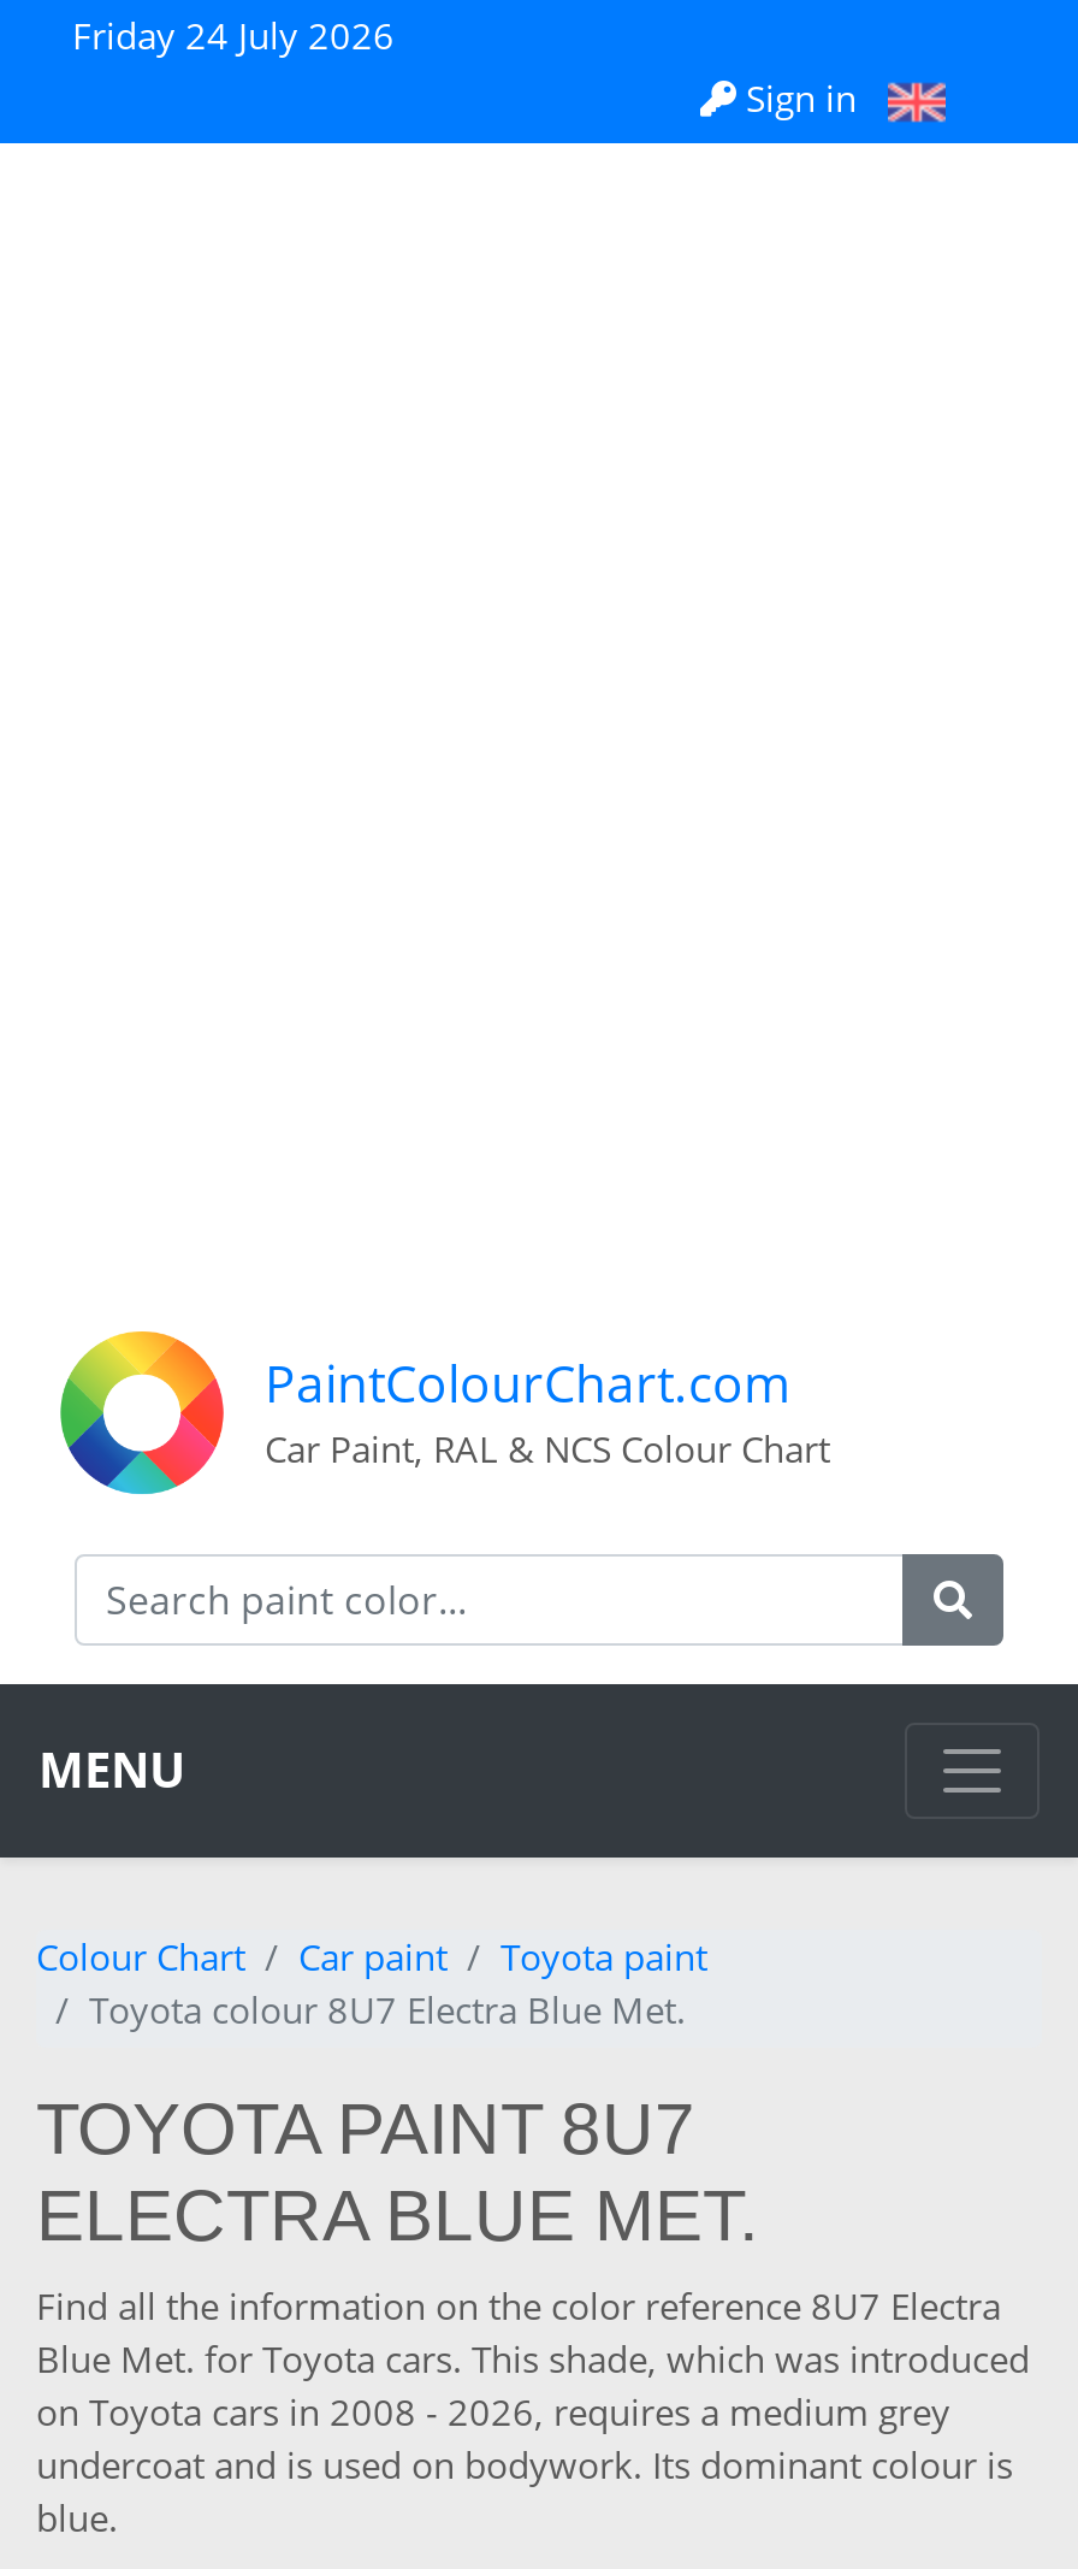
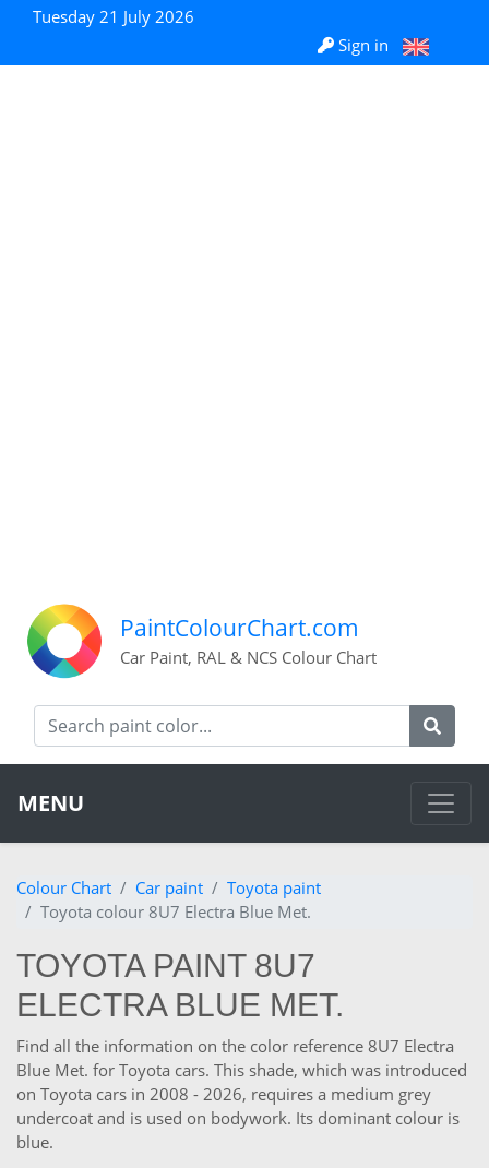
- Friday 24 July 2026
+ Tuesday 21 July 2026
